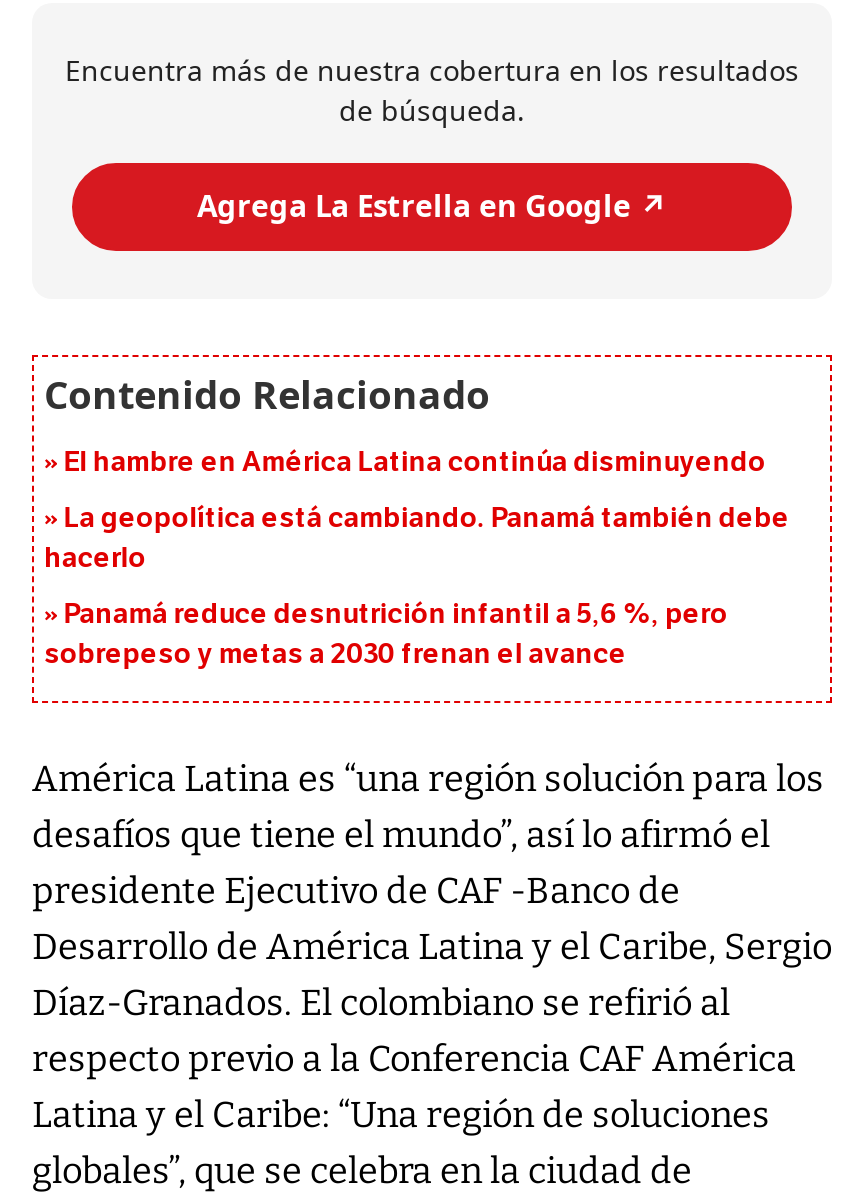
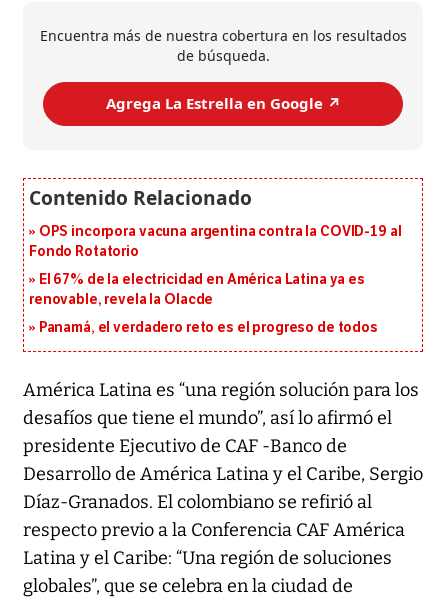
- El hambre en América Latina continúa disminuyendo
+ OPS incorpora vacuna argentina contra la COVID-19 al
+ Fondo Rotatorio

- La geopolítica está cambiando. Panamá también debe
- hacerlo
+ El 67% de la electricidad en América Latina ya es
+ renovable, revela la Olacde

- Panamá reduce desnutrición infantil a 5,6 %, pero
- sobrepeso y metas a 2030 frenan el avance
+ Panamá, el verdadero reto es el progreso de todos
